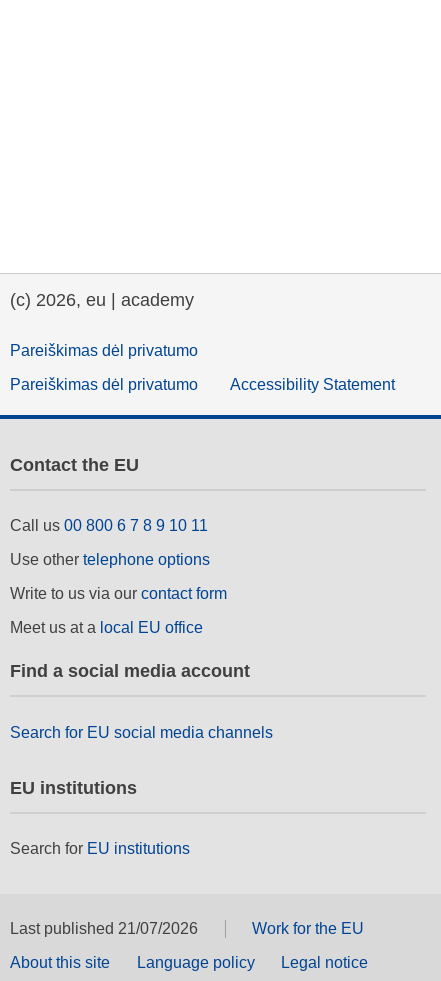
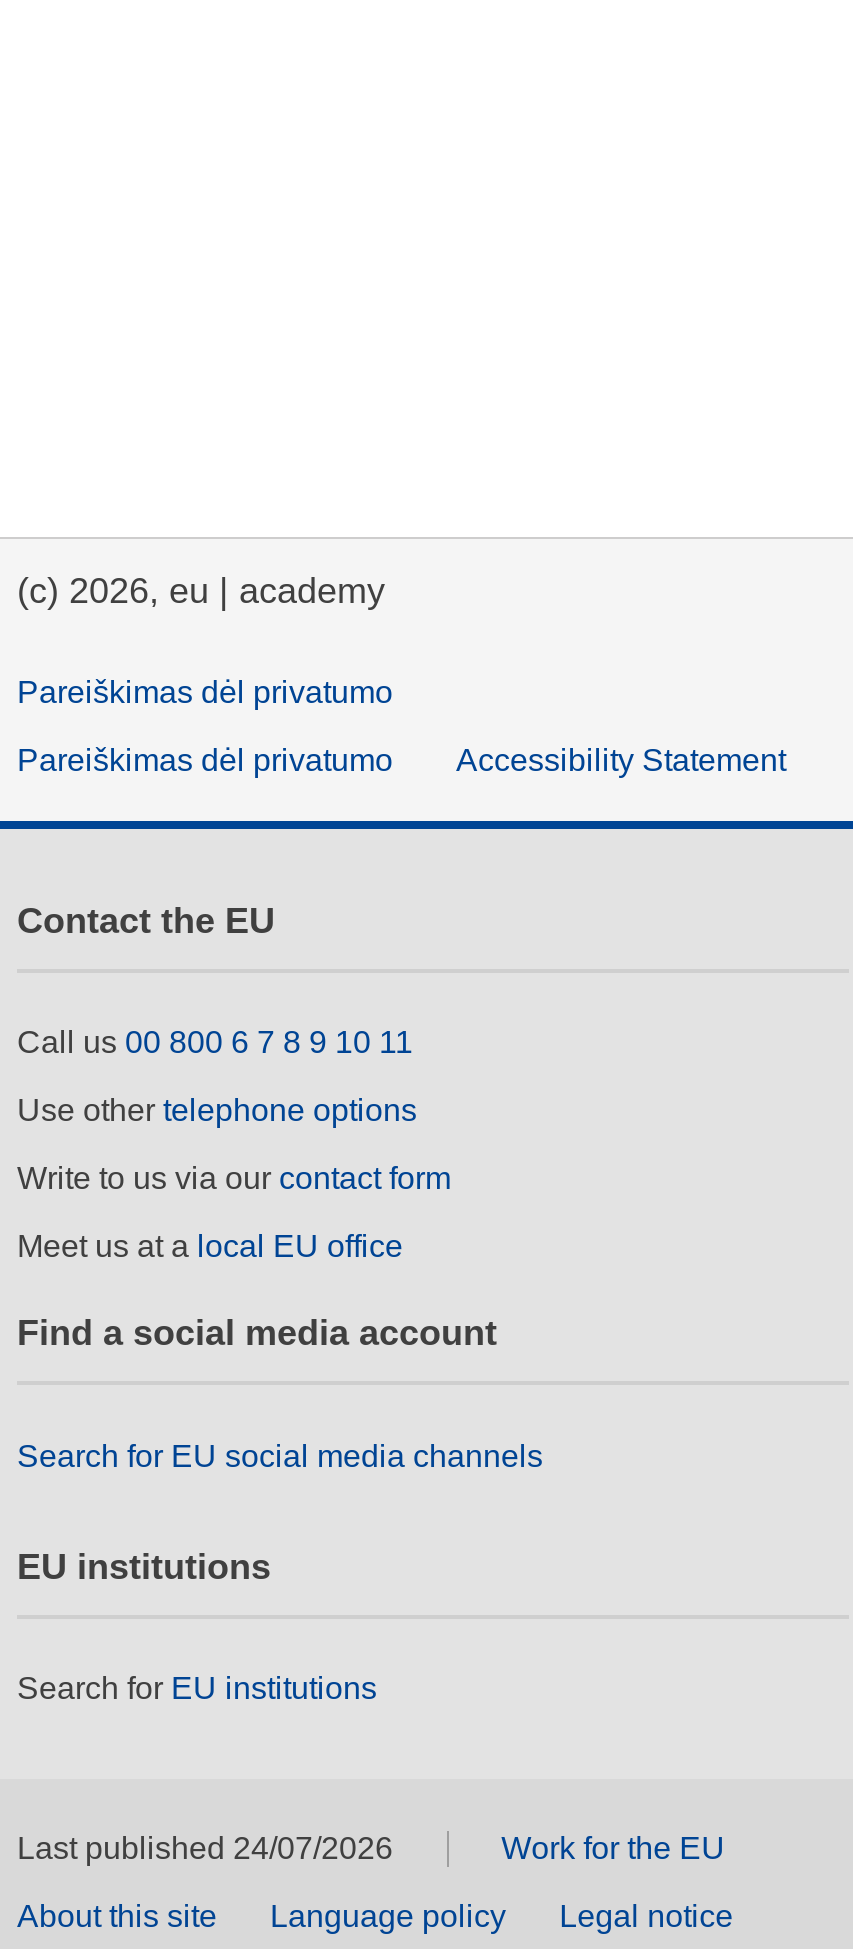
- Last published 21/07/2026
+ Last published 24/07/2026
